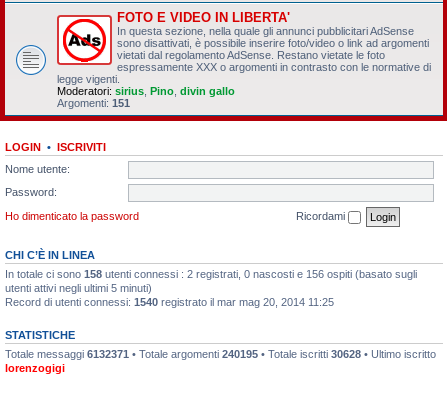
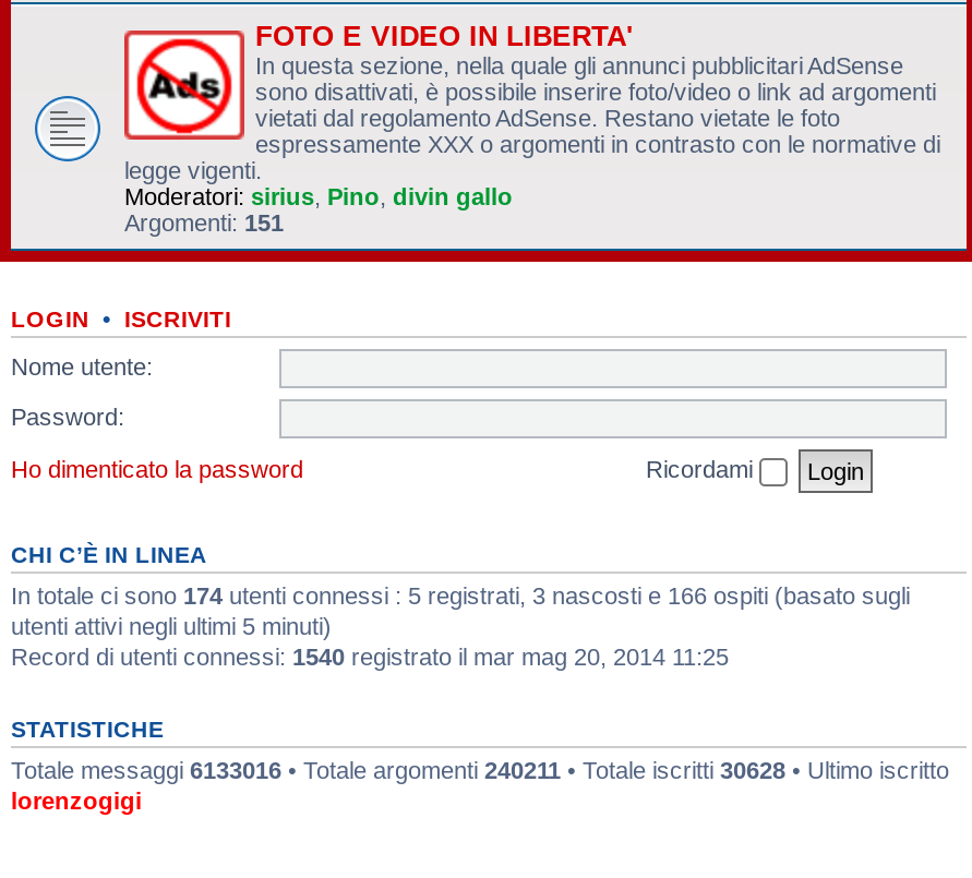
- In totale ci sono 158 utenti connessi : 2 registrati, 0 nascosti e 156 ospiti (basato sugli
+ In totale ci sono 174 utenti connessi : 5 registrati, 3 nascosti e 166 ospiti (basato sugli

- Totale messaggi 6132371 • Totale argomenti 240195 • Totale iscritti 30628 • Ultimo iscritto
+ Totale messaggi 6133016 • Totale argomenti 240211 • Totale iscritti 30628 • Ultimo iscritto
